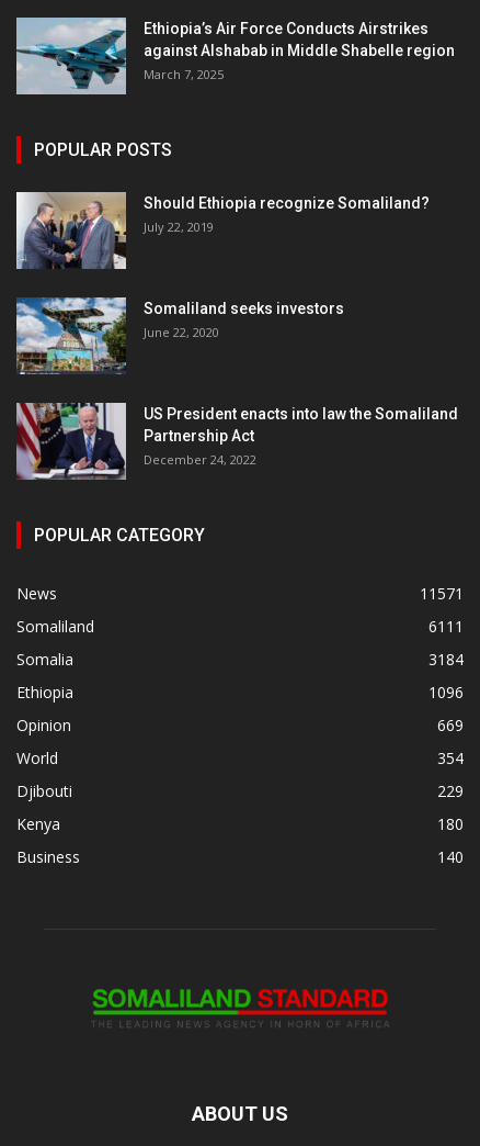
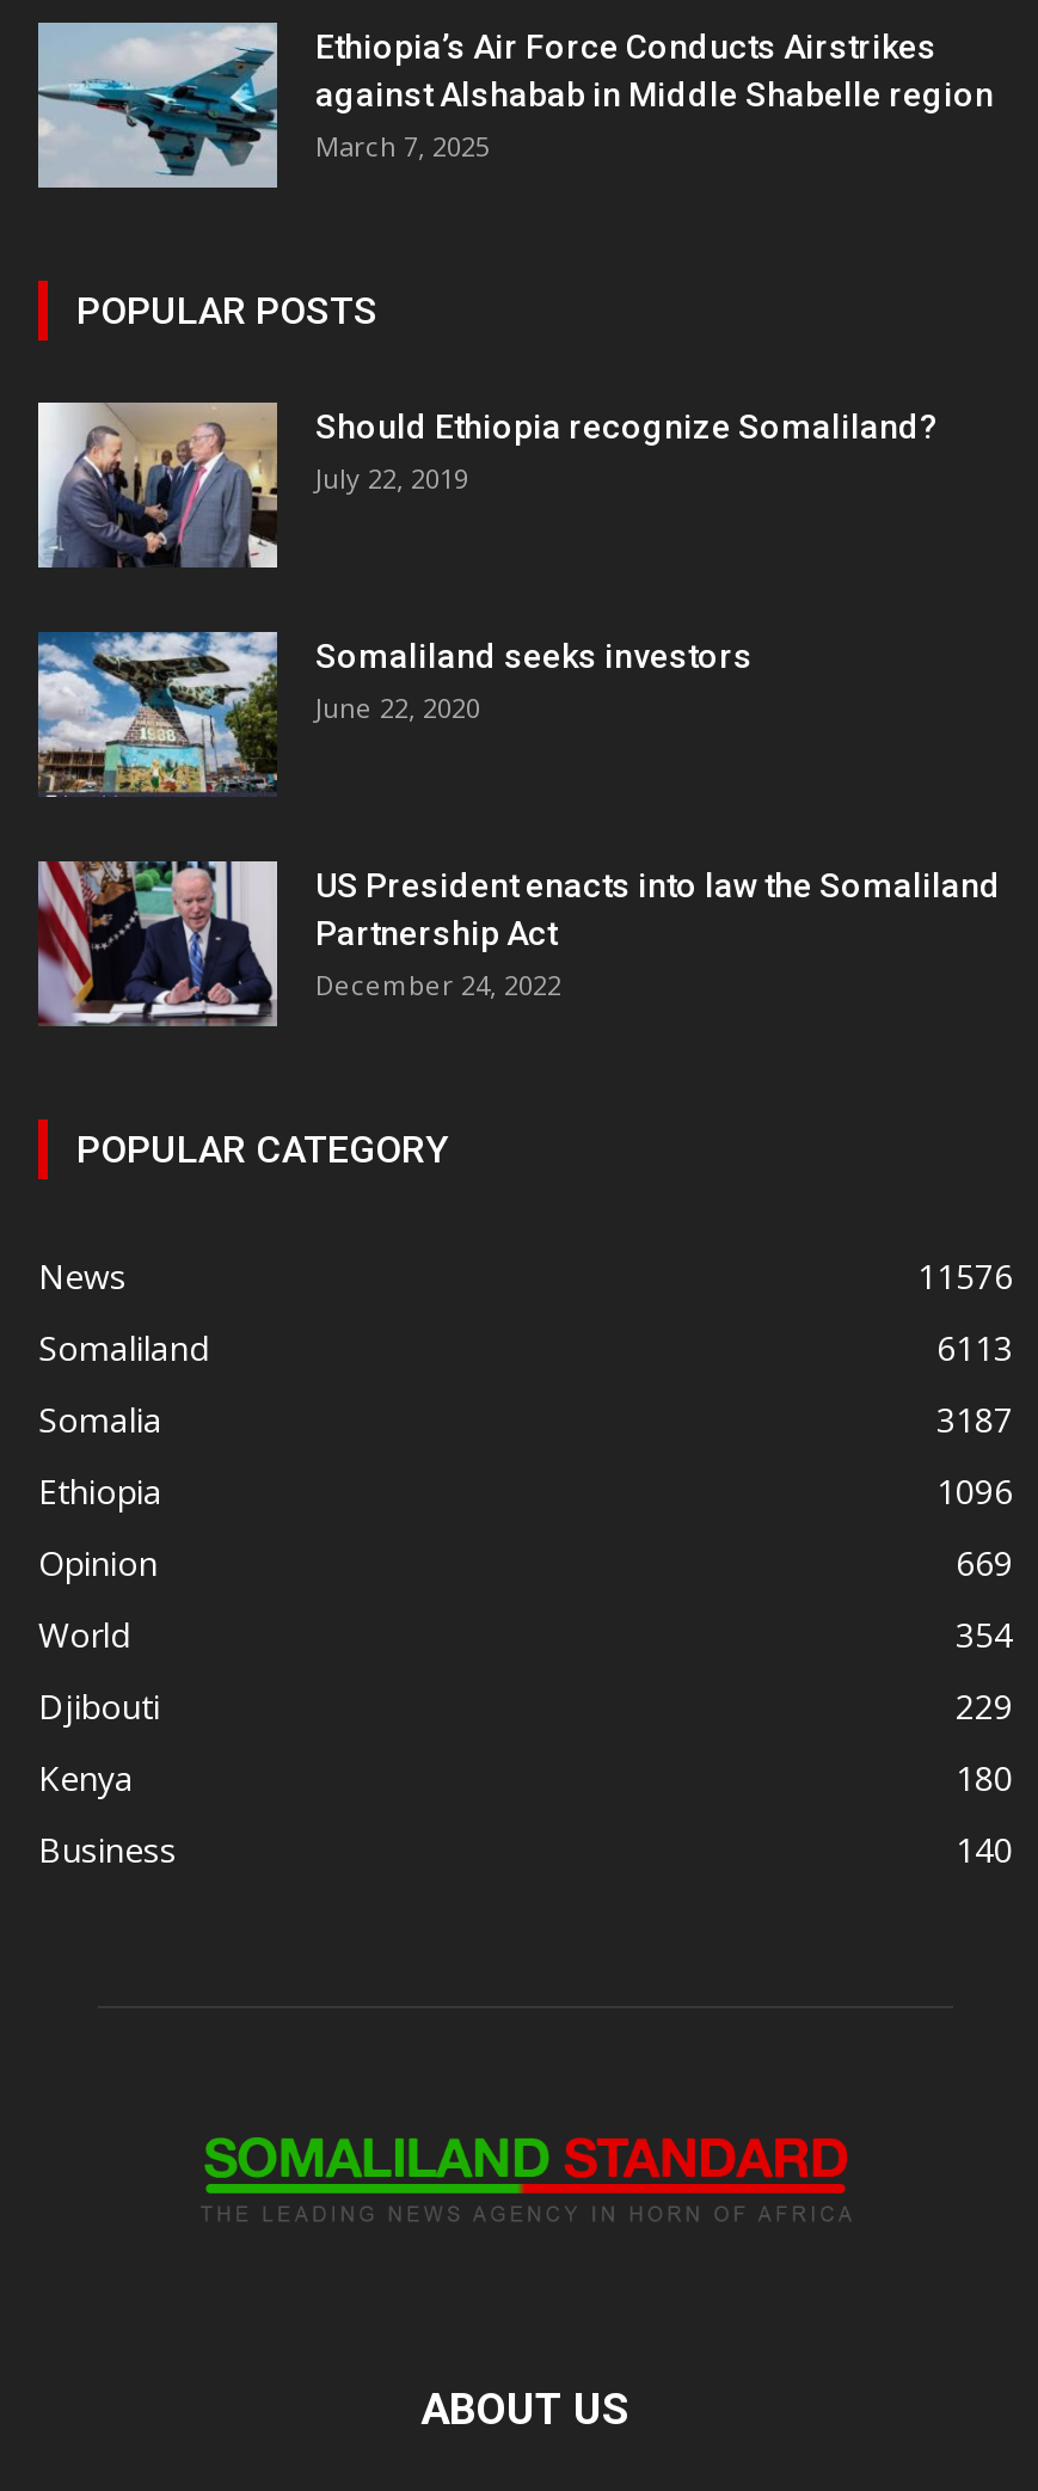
- 11571
+ 11576

- 6111
+ 6113

- 3184
+ 3187
